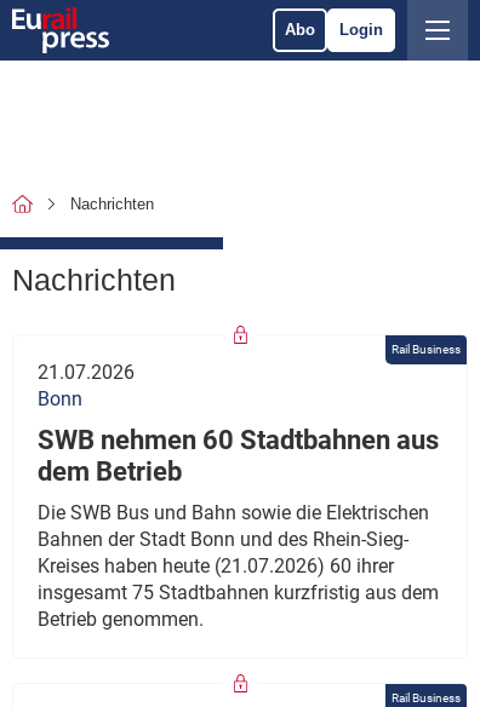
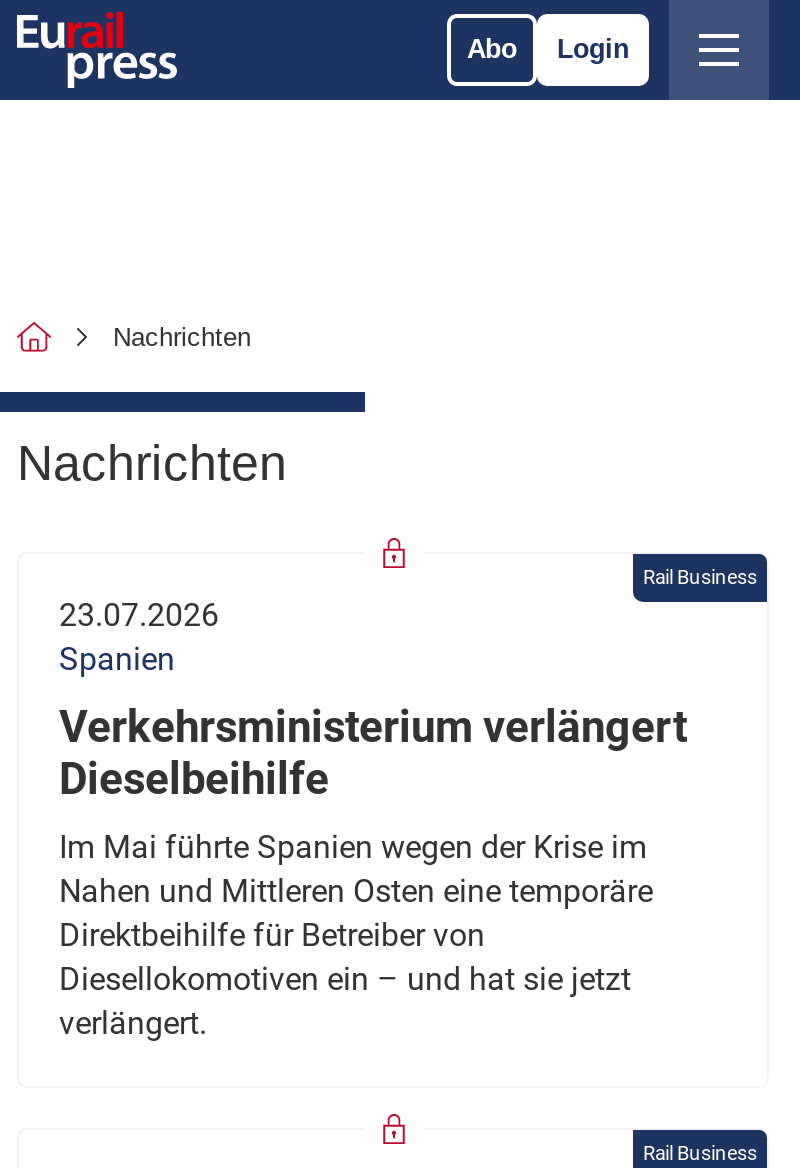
- 21.07.2026
- Bonn
+ 23.07.2026
+ Spanien

- SWB nehmen 60 Stadtbahnen aus
- dem Betrieb
+ Verkehrsministerium verlängert
+ Dieselbeihilfe

- Die SWB Bus und Bahn sowie die Elektrischen
- Bahnen der Stadt Bonn und des Rhein-Sieg-
- Kreises haben heute (21.07.2026) 60 ihrer
- insgesamt 75 Stadtbahnen kurzfristig aus dem
- Betrieb genommen.
+ Im Mai führte Spanien wegen der Krise im
+ Nahen und Mittleren Osten eine temporäre
+ Direktbeihilfe für Betreiber von
+ Diesellokomotiven ein – und hat sie jetzt
+ verlängert.
